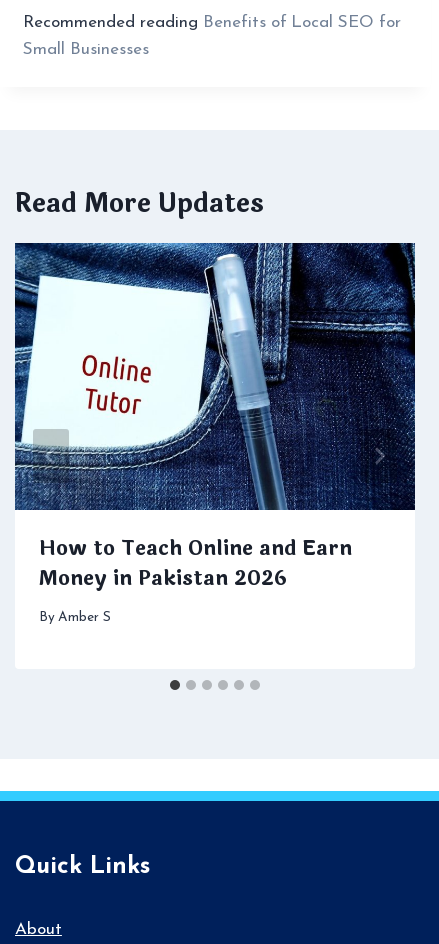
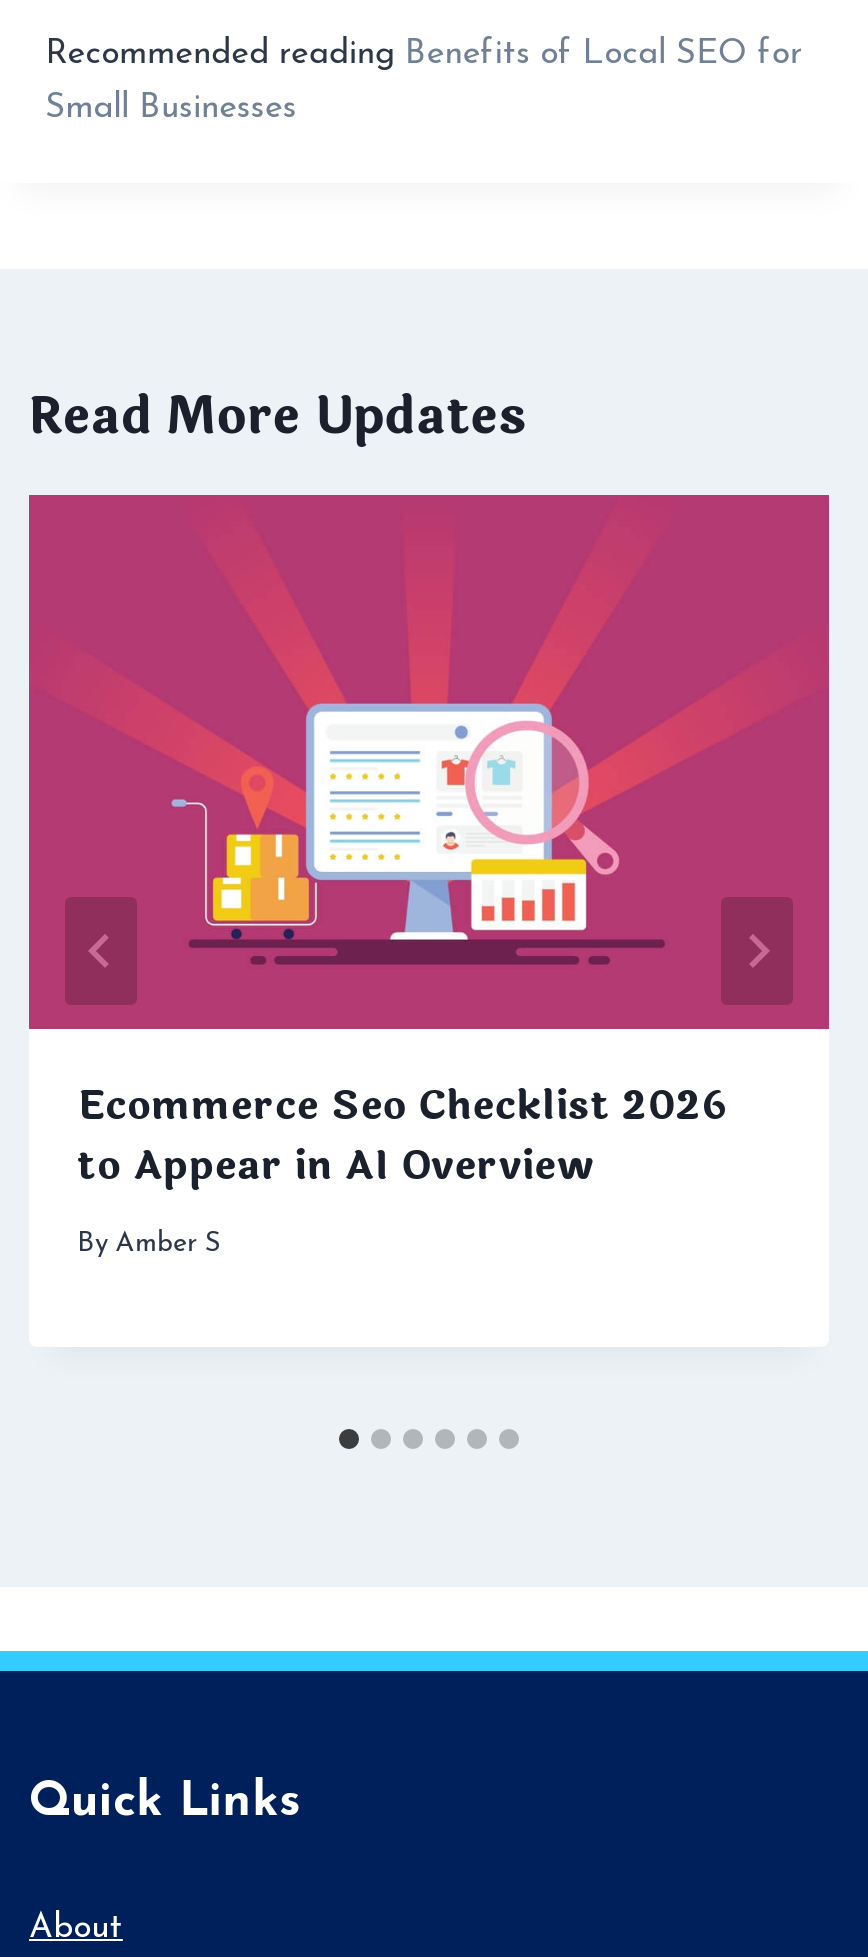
- [image]
- How to Teach Online and Earn
- Money in Pakistan 2026
+ [image]
+ Ecommerce Seo Checklist 2026
+ to Appear in AI Overview
